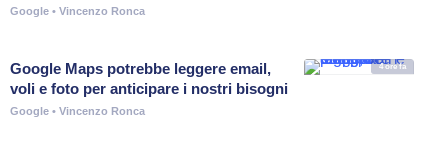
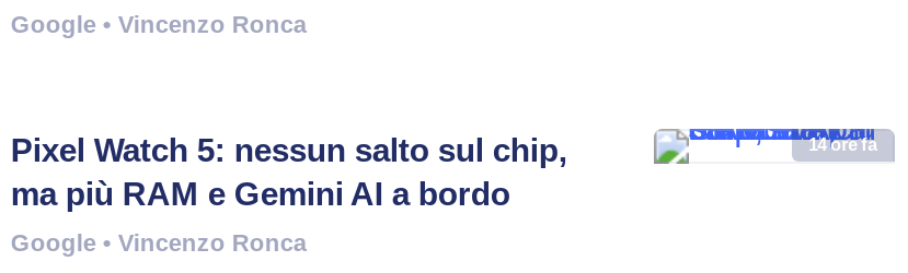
- Google Maps potrebbe leggere email,
- voli e foto per anticipare i nostri bisogni
+ Pixel Watch 5: nessun salto sul chip,
+ ma più RAM e Gemini AI a bordo
